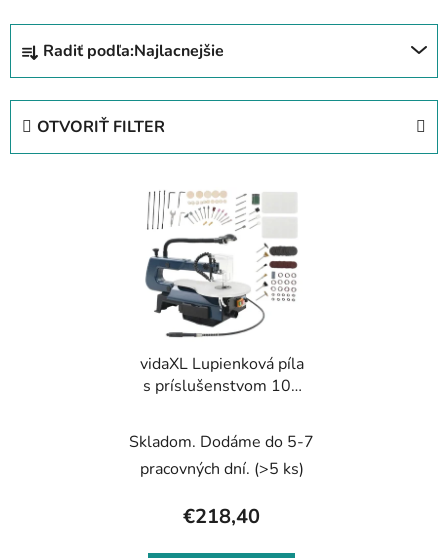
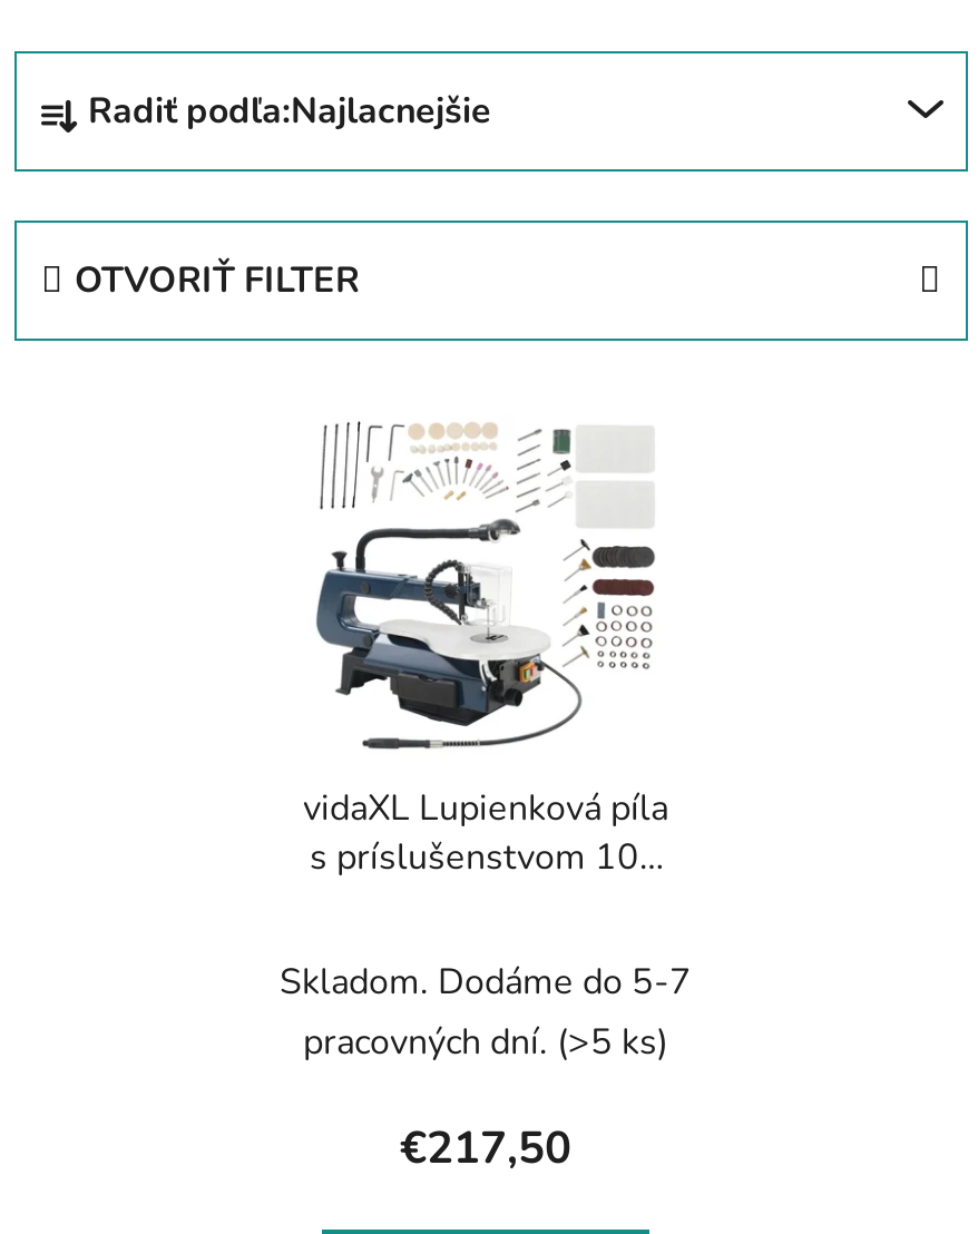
- €218,40
+ €217,50
